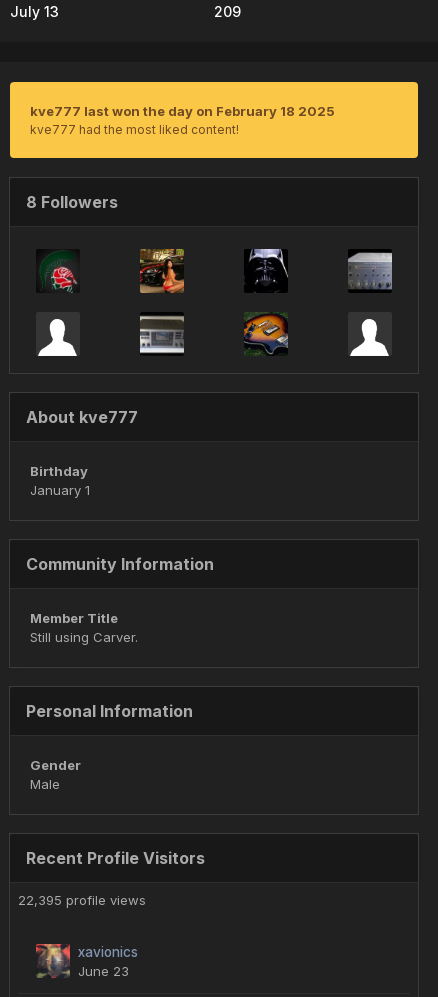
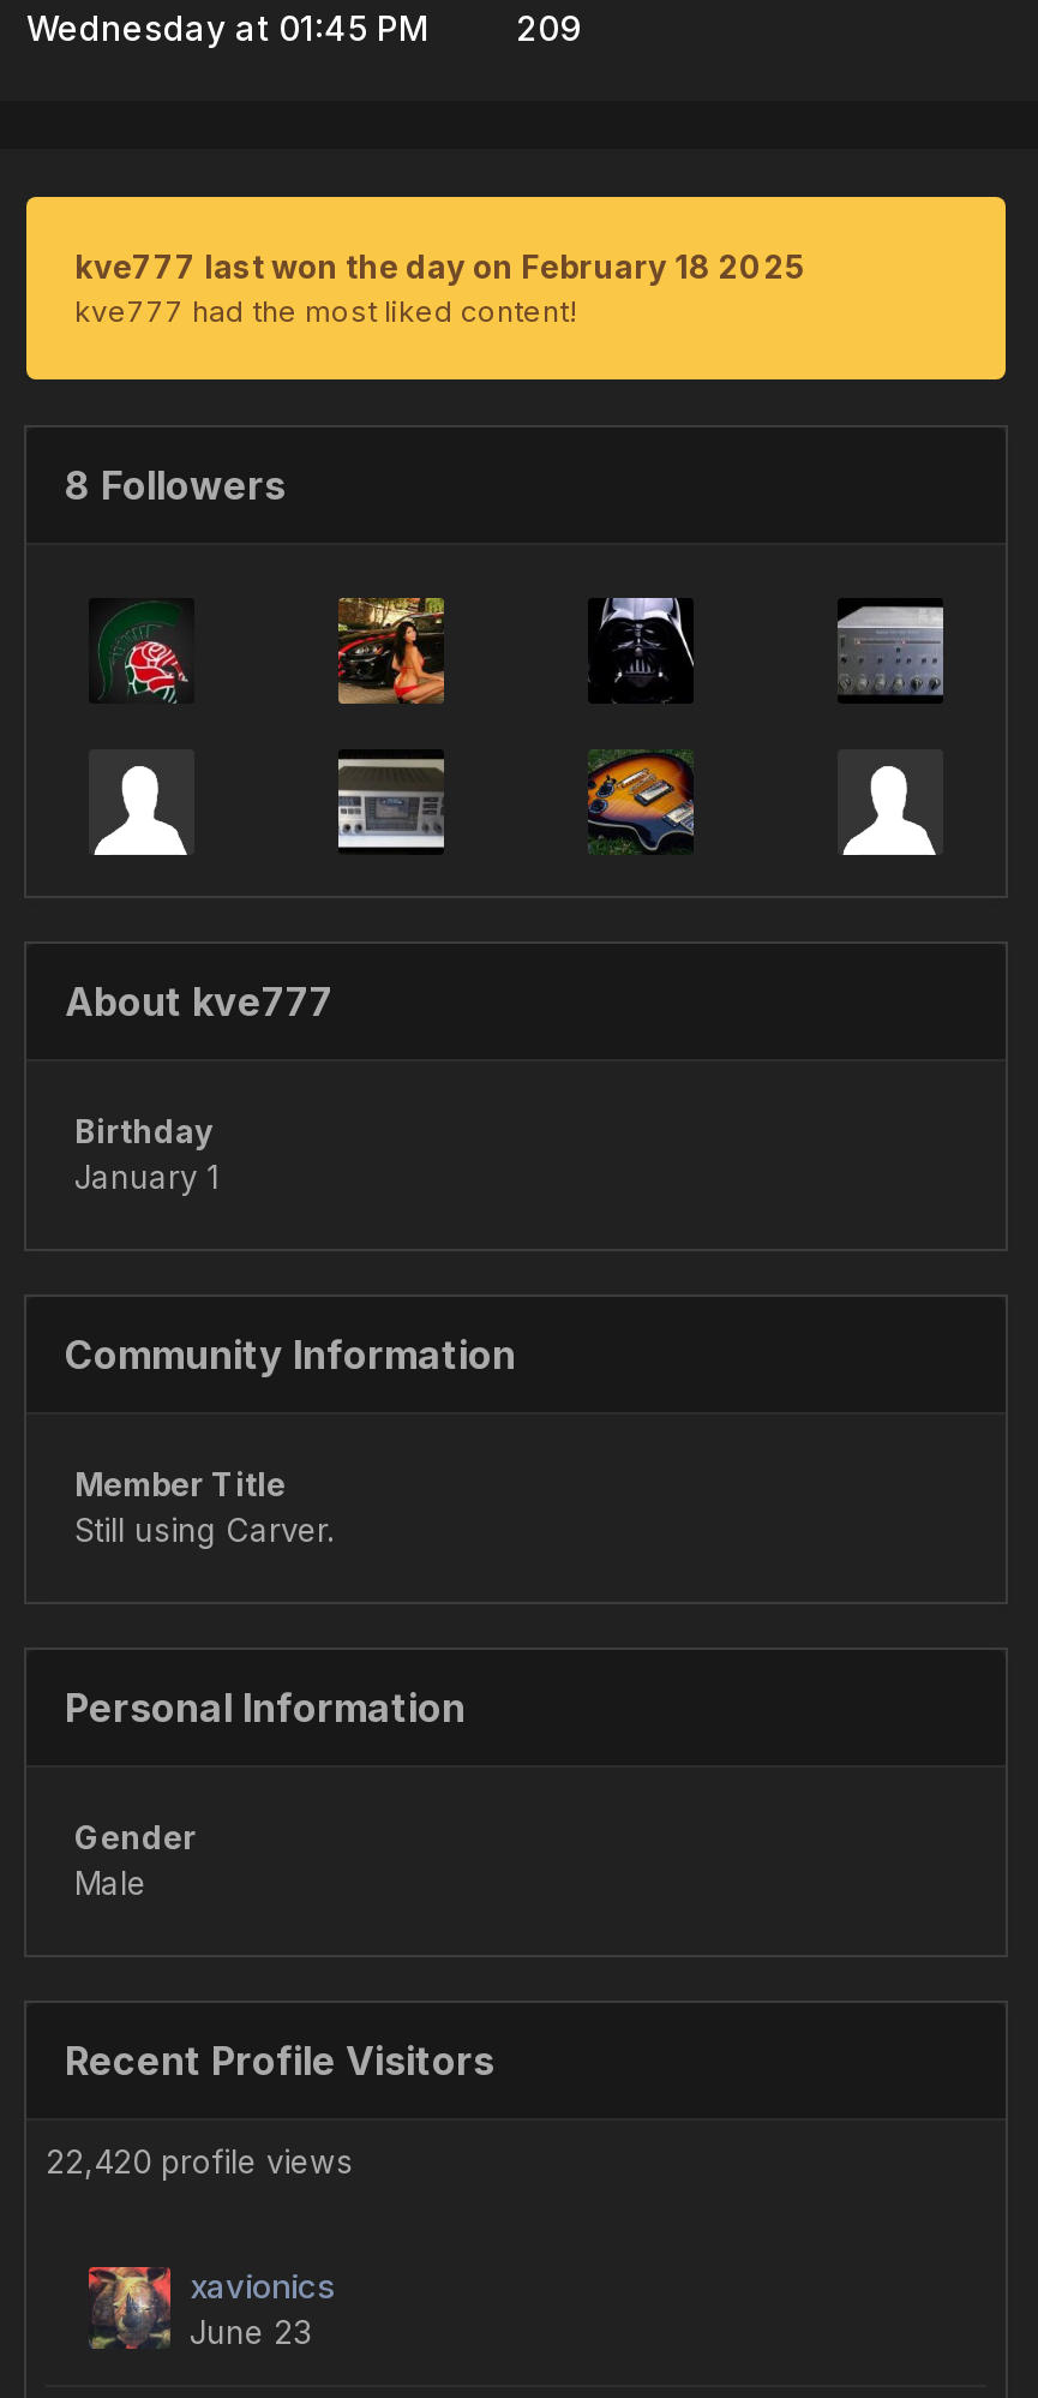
- July 13
+ Wednesday at 01:45 PM

- 22,395 profile views
+ 22,420 profile views
